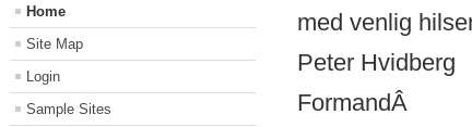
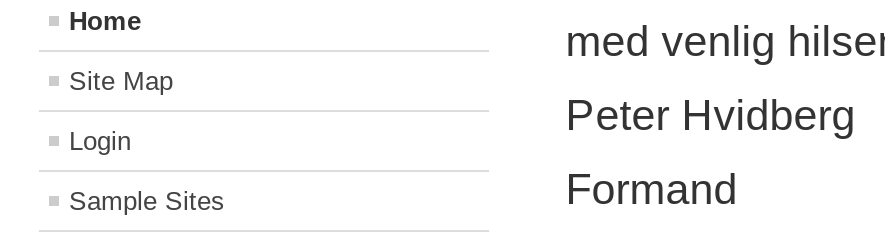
- FormandÂ
+ Formand
